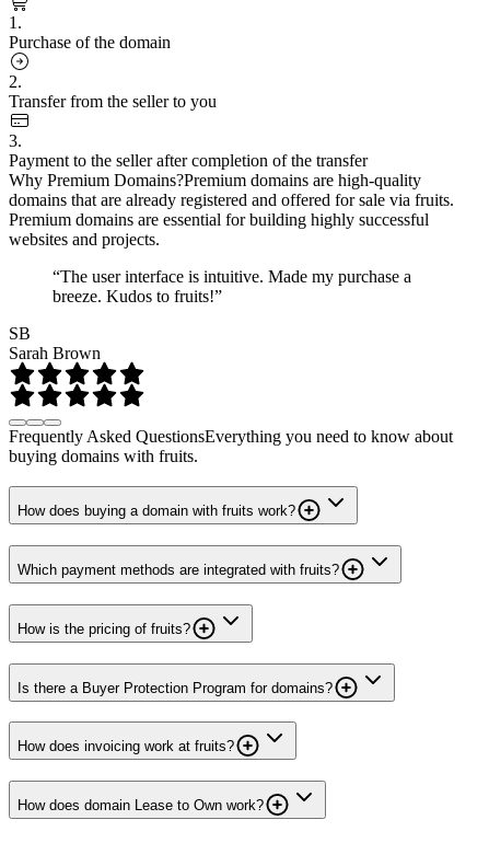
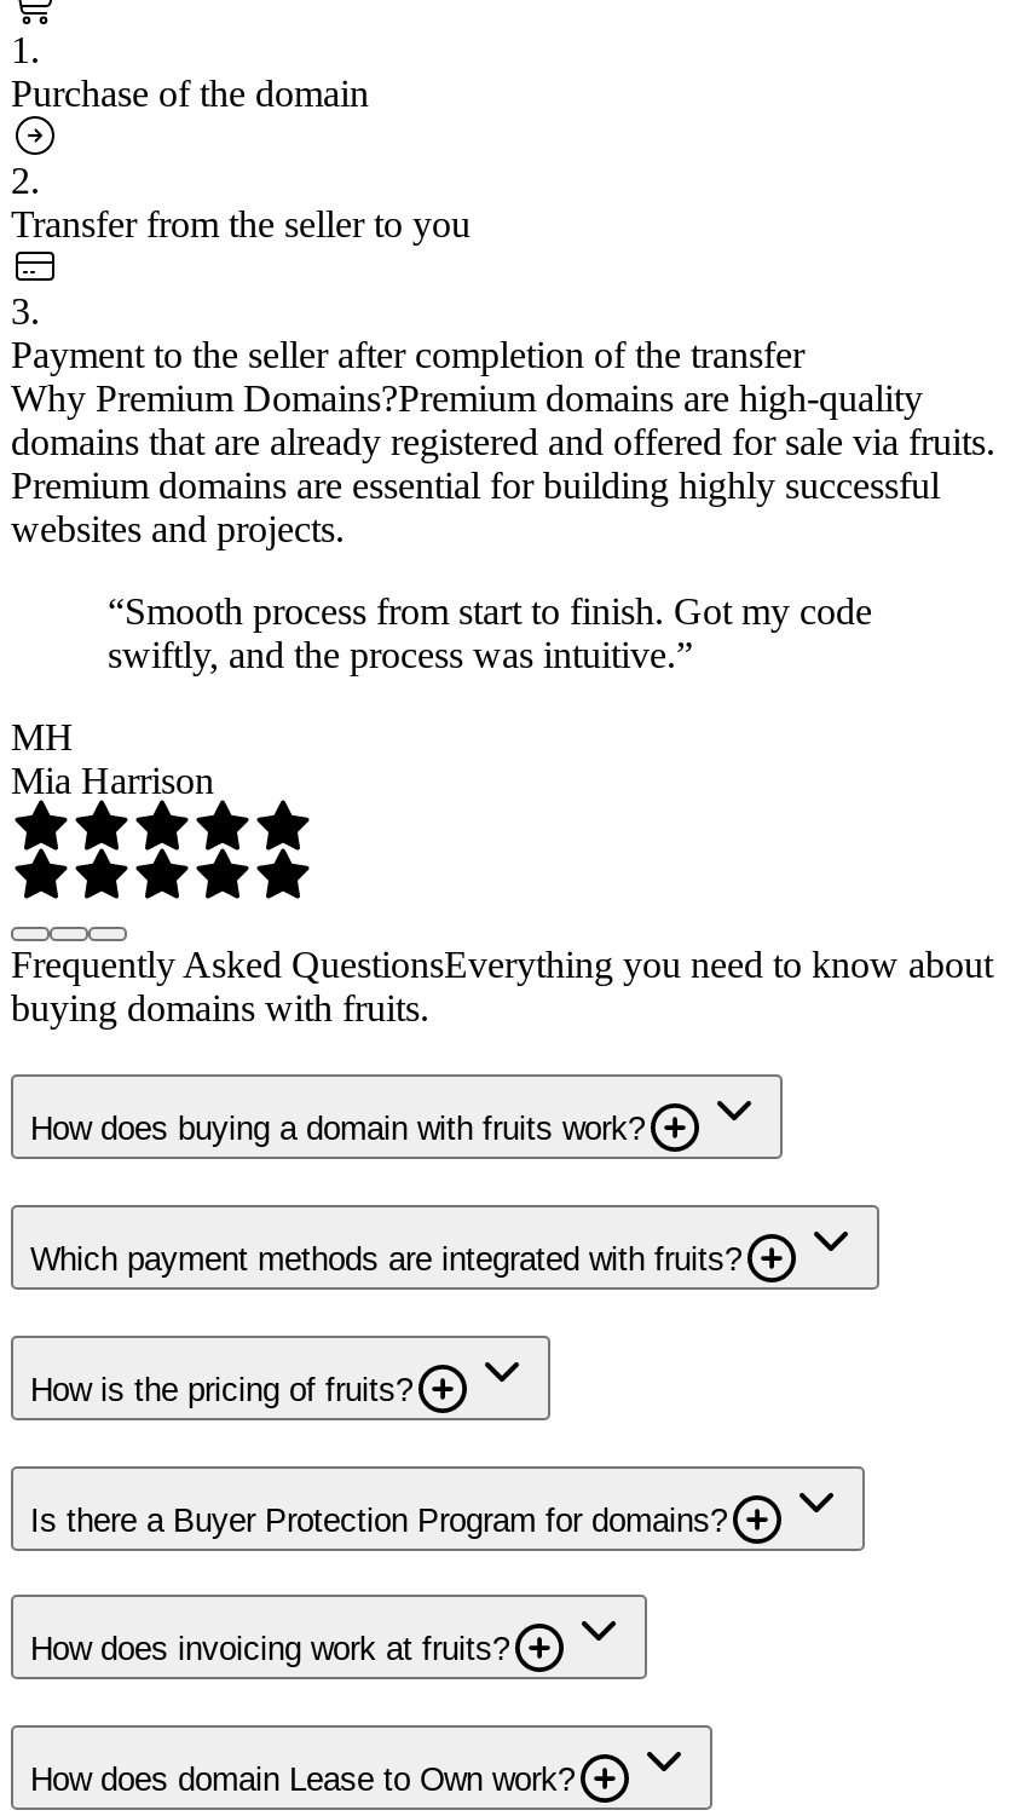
- “The user interface is intuitive. Made my purchase a
- breeze. Kudos to fruits!”
+ “Smooth process from start to finish. Got my code
+ swiftly, and the process was intuitive.”

- SB
- Sarah Brown
+ MH
+ Mia Harrison
